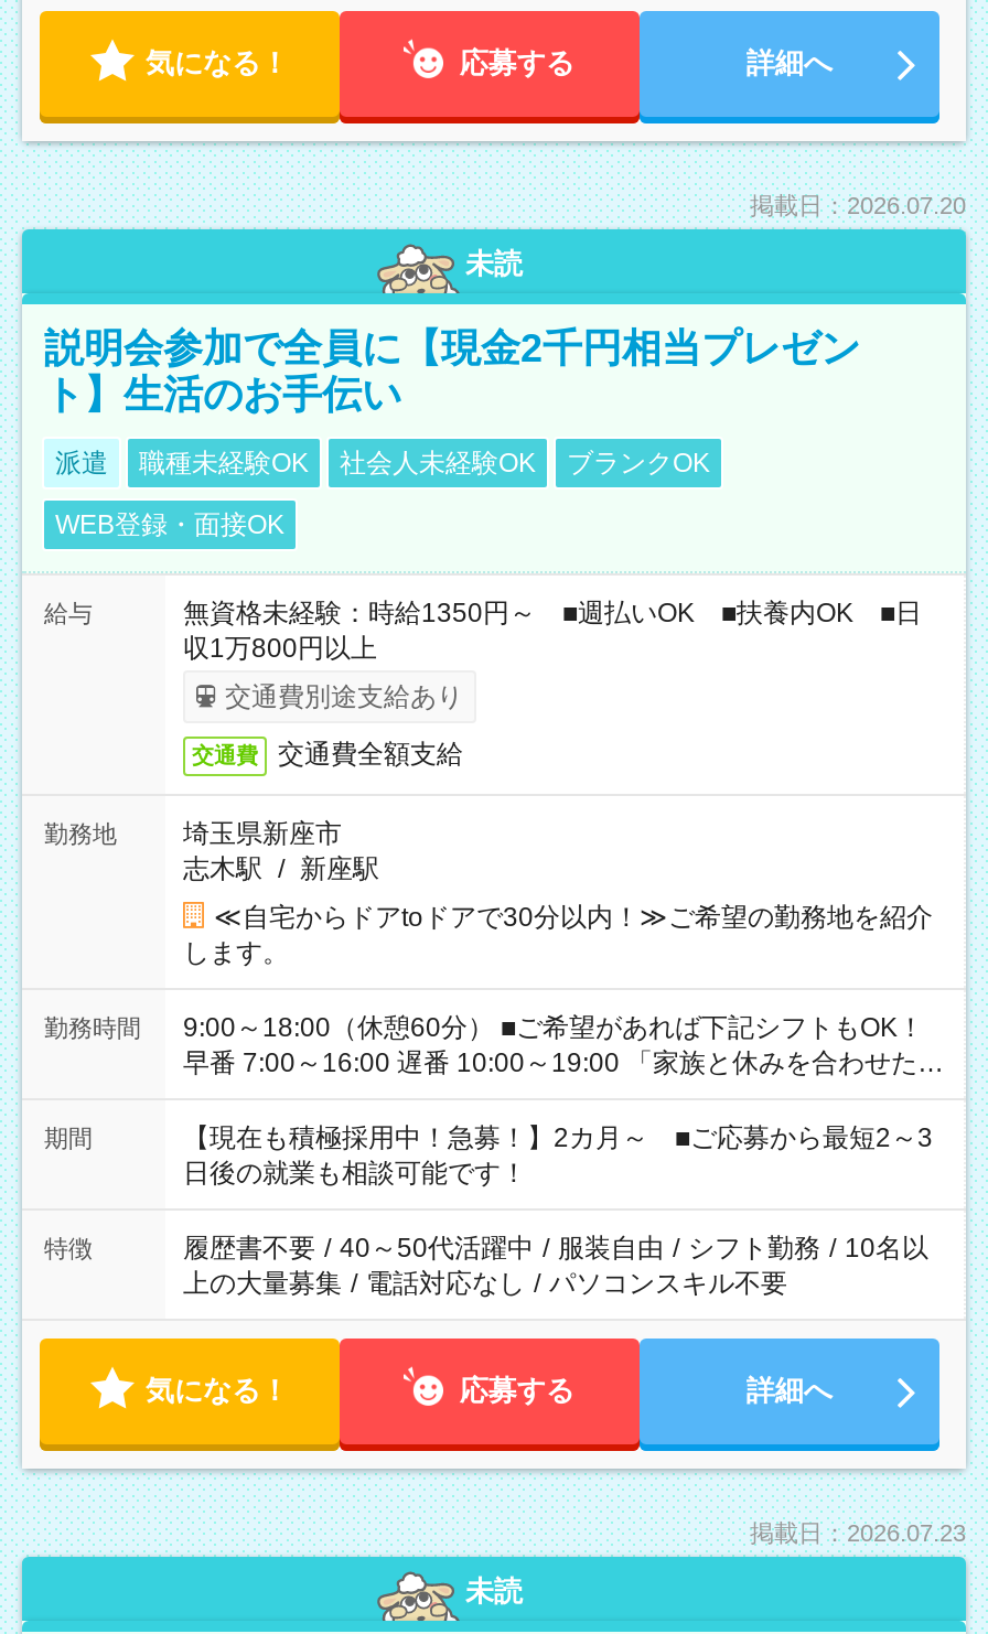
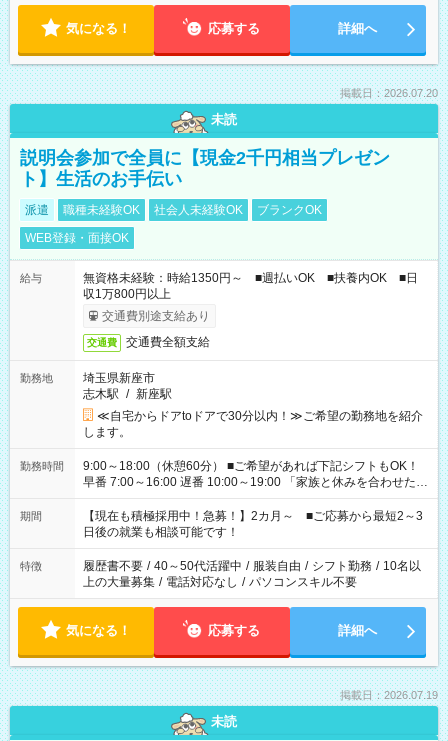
- 掲載日：2026.07.23
+ 掲載日：2026.07.19
